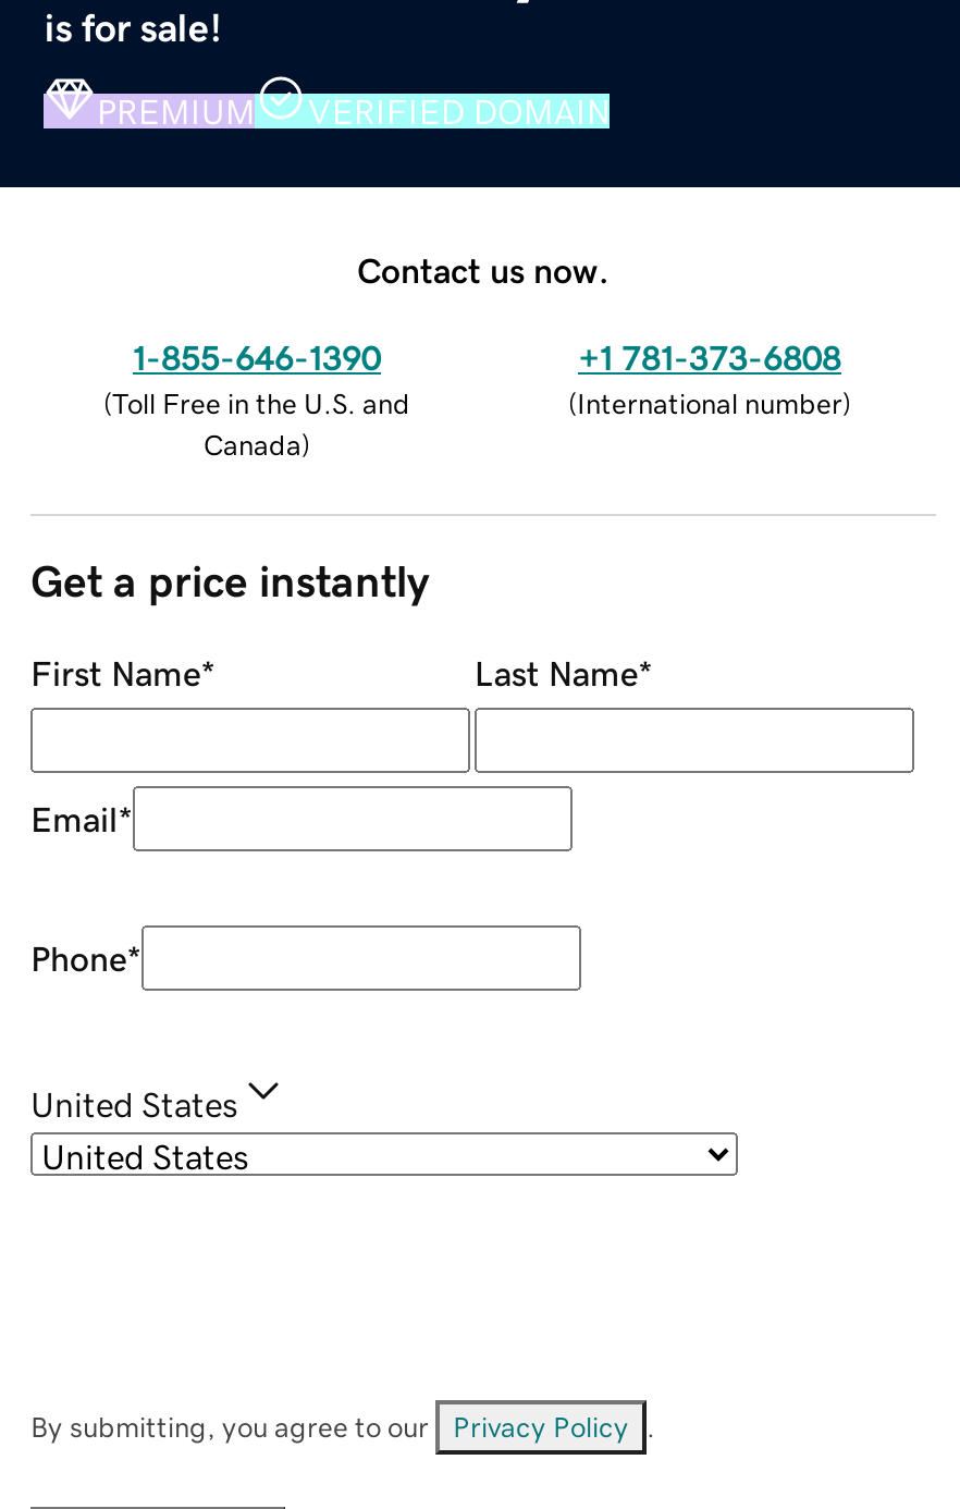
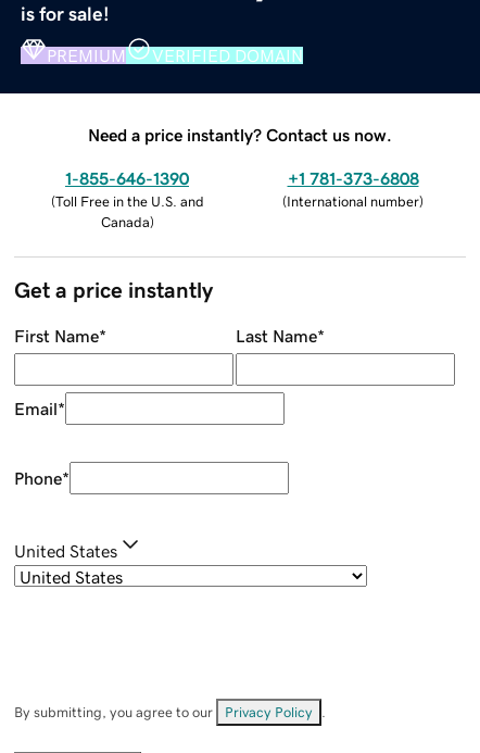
- Contact us now.
+ Need a price instantly? Contact us now.
